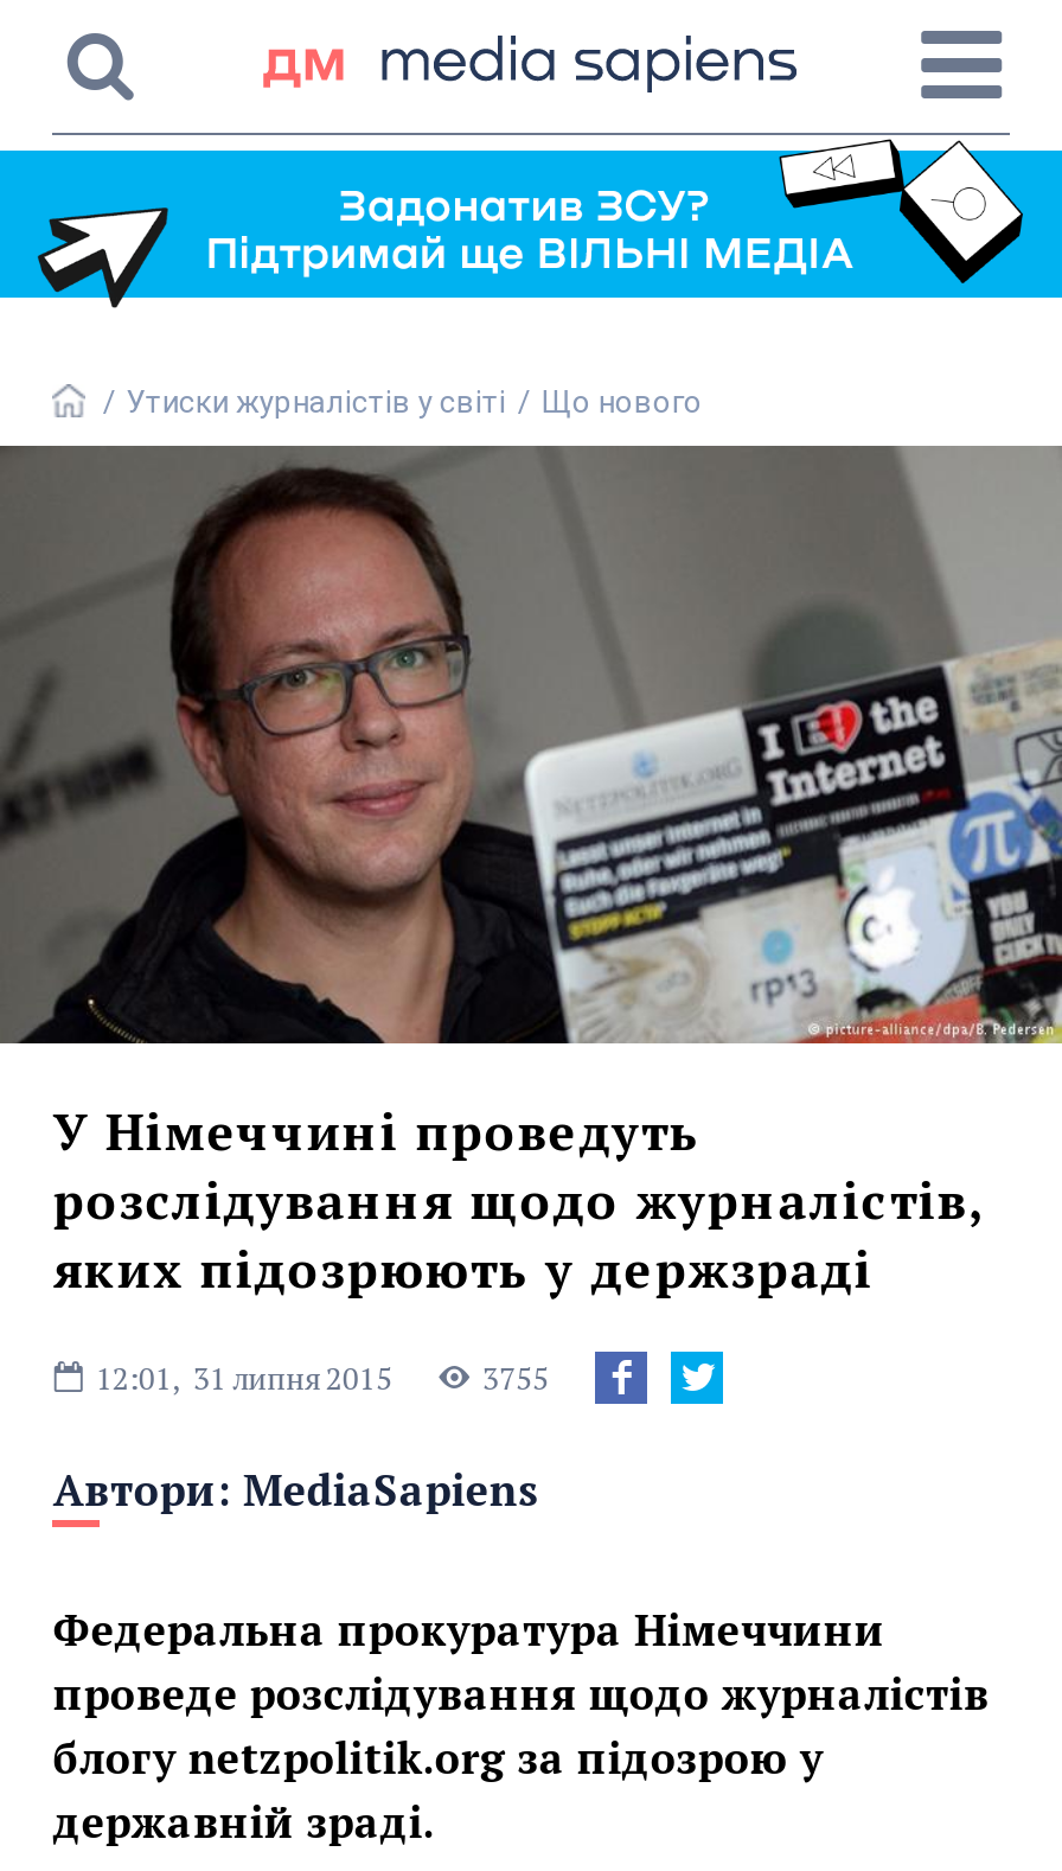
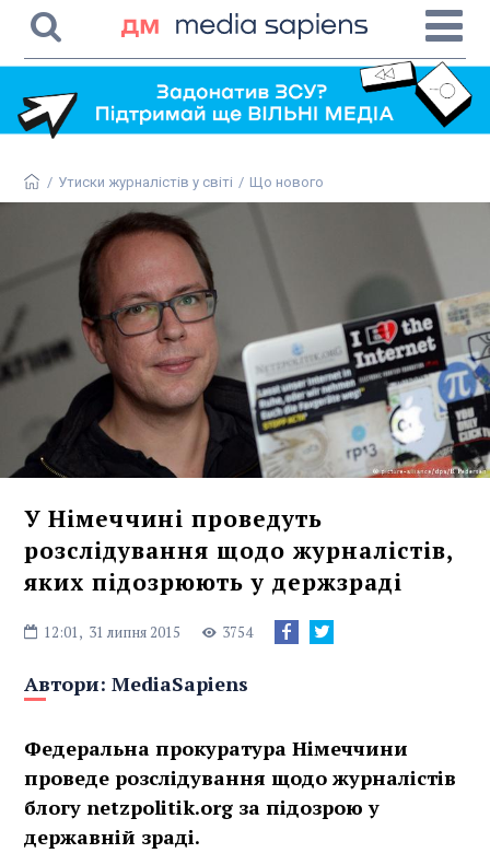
- 3755
+ 3754
